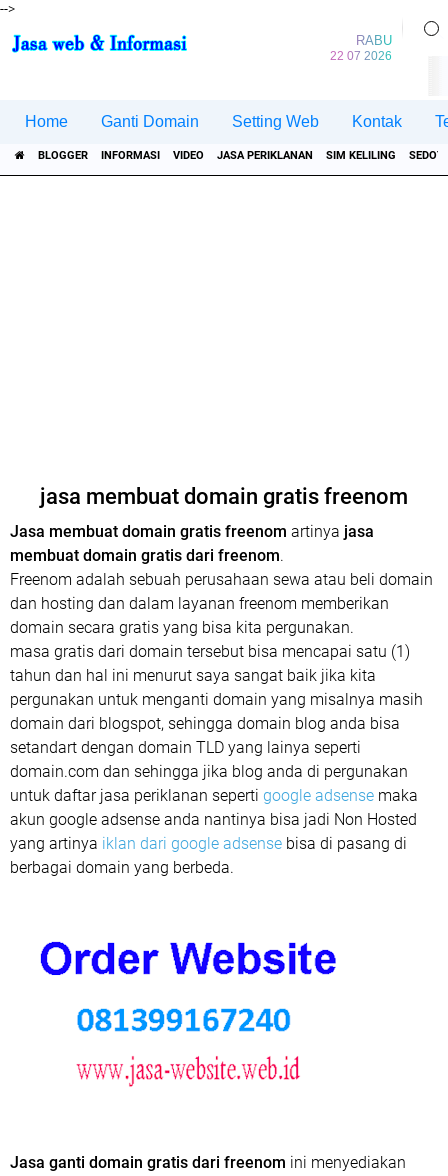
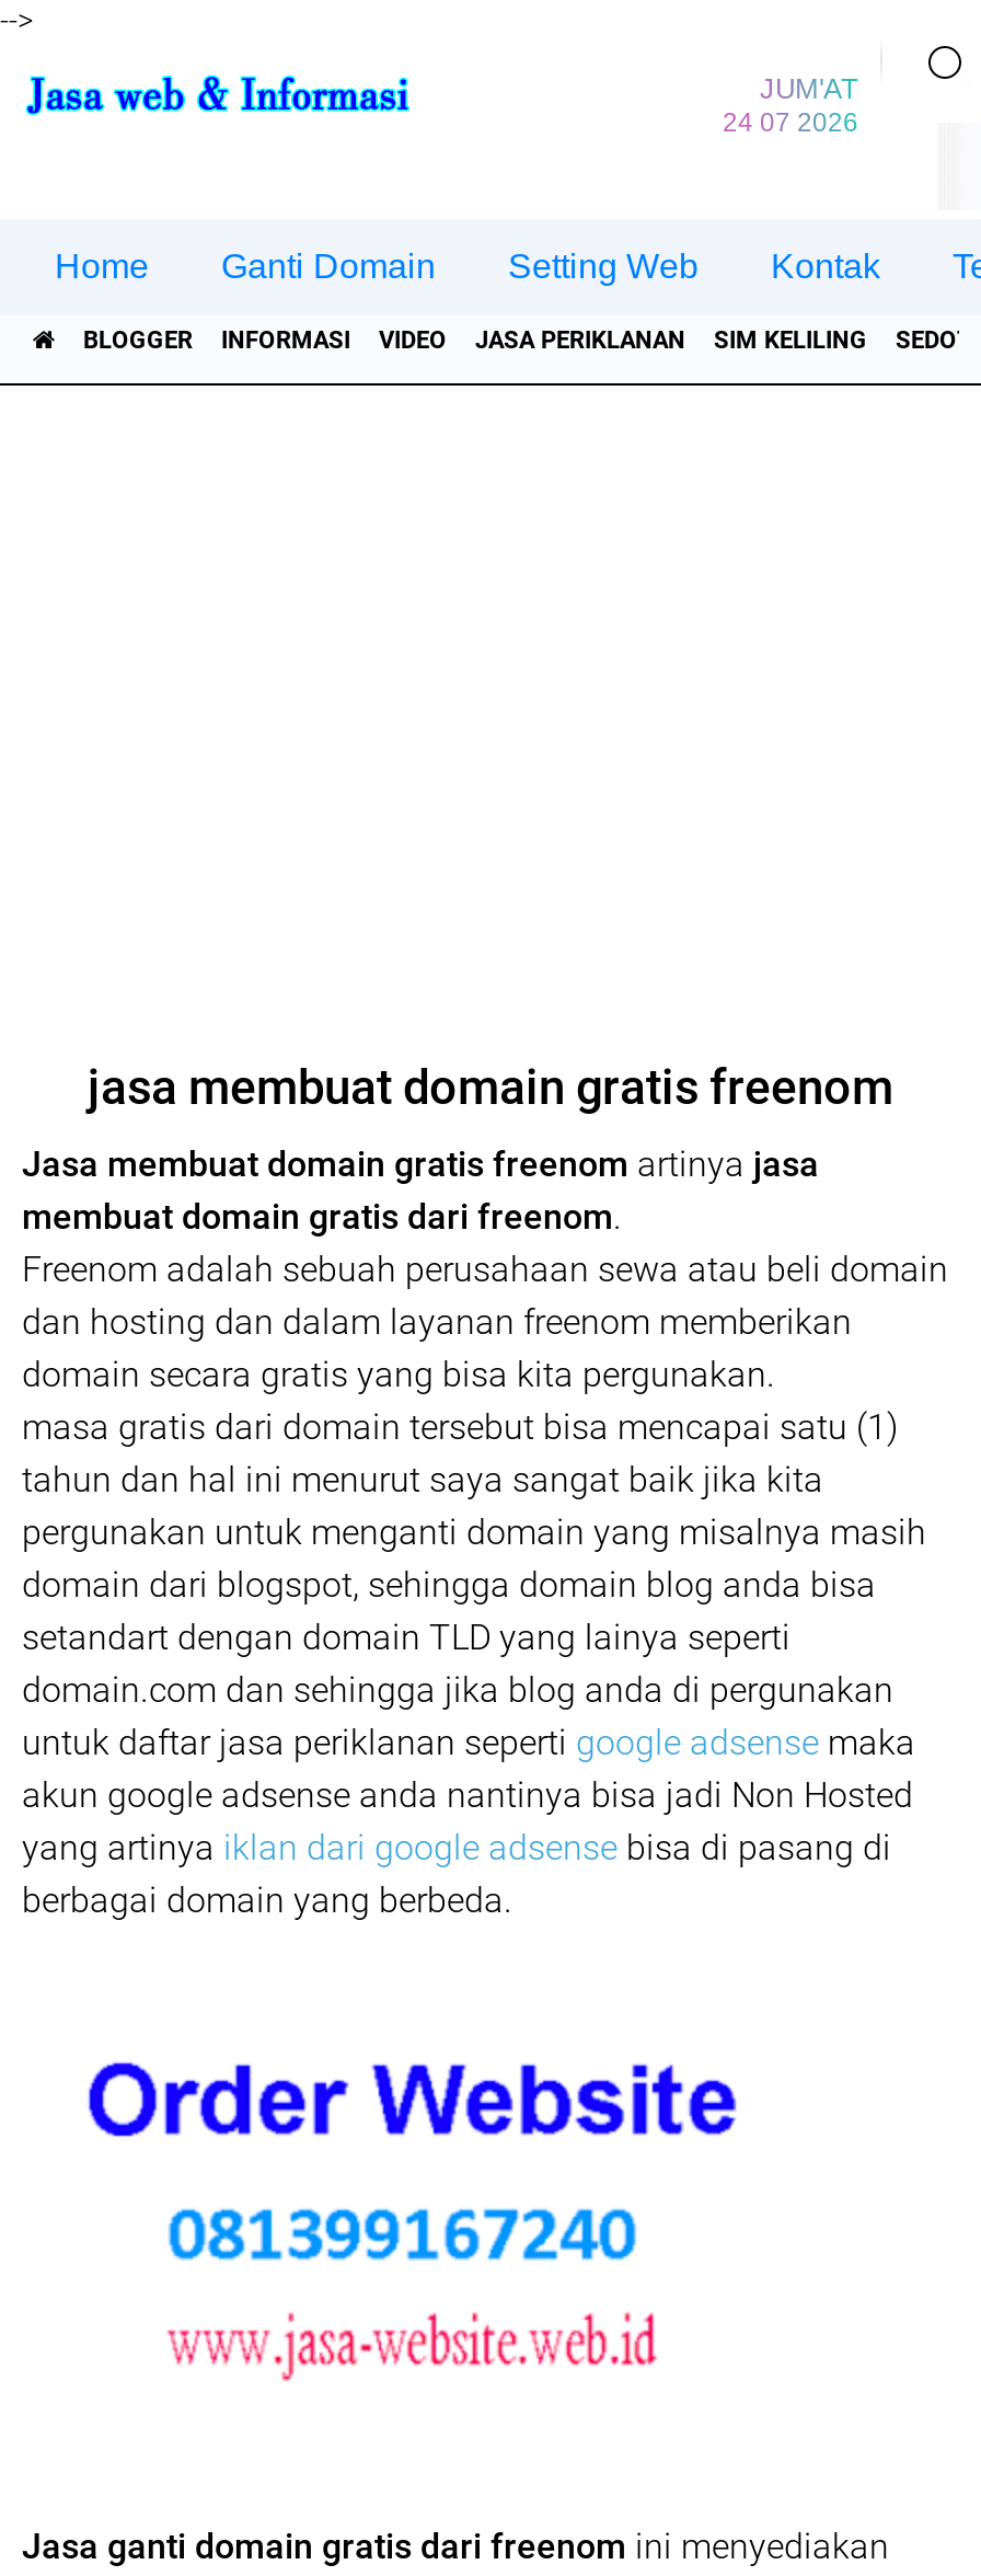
- RABU
- 22 07 2026
+ JUM'AT
+ 24 07 2026
